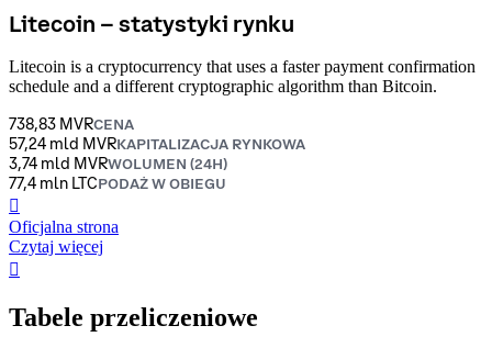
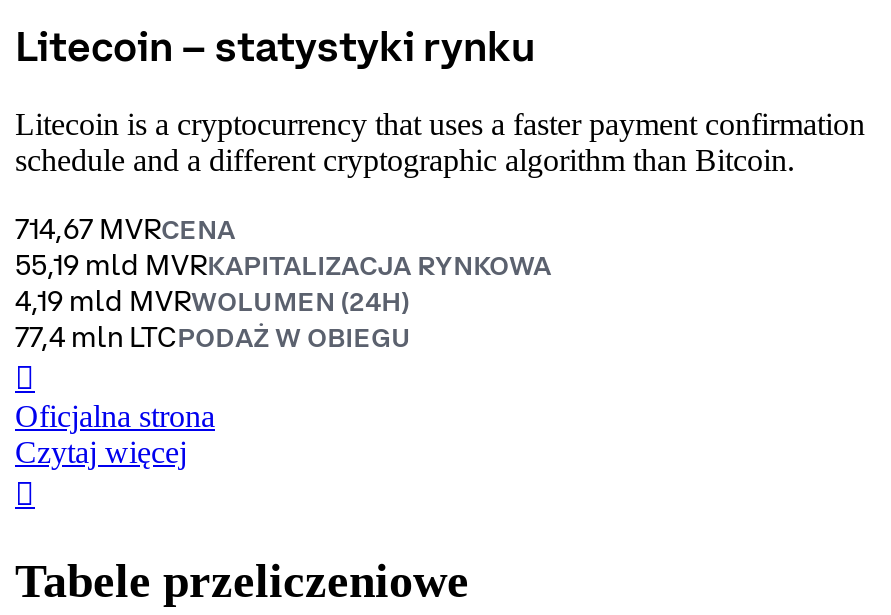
- 738,83 MVRCENA
+ 714,67 MVRCENA

- 57,24 mld MVRKAPITALIZACJA RYNKOWA
+ 55,19 mld MVRKAPITALIZACJA RYNKOWA

- 3,74 mld MVRWOLUMEN (24H)
+ 4,19 mld MVRWOLUMEN (24H)
